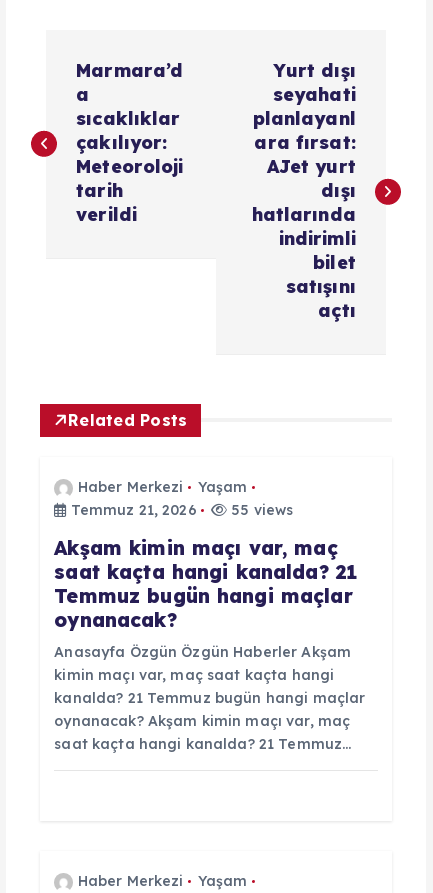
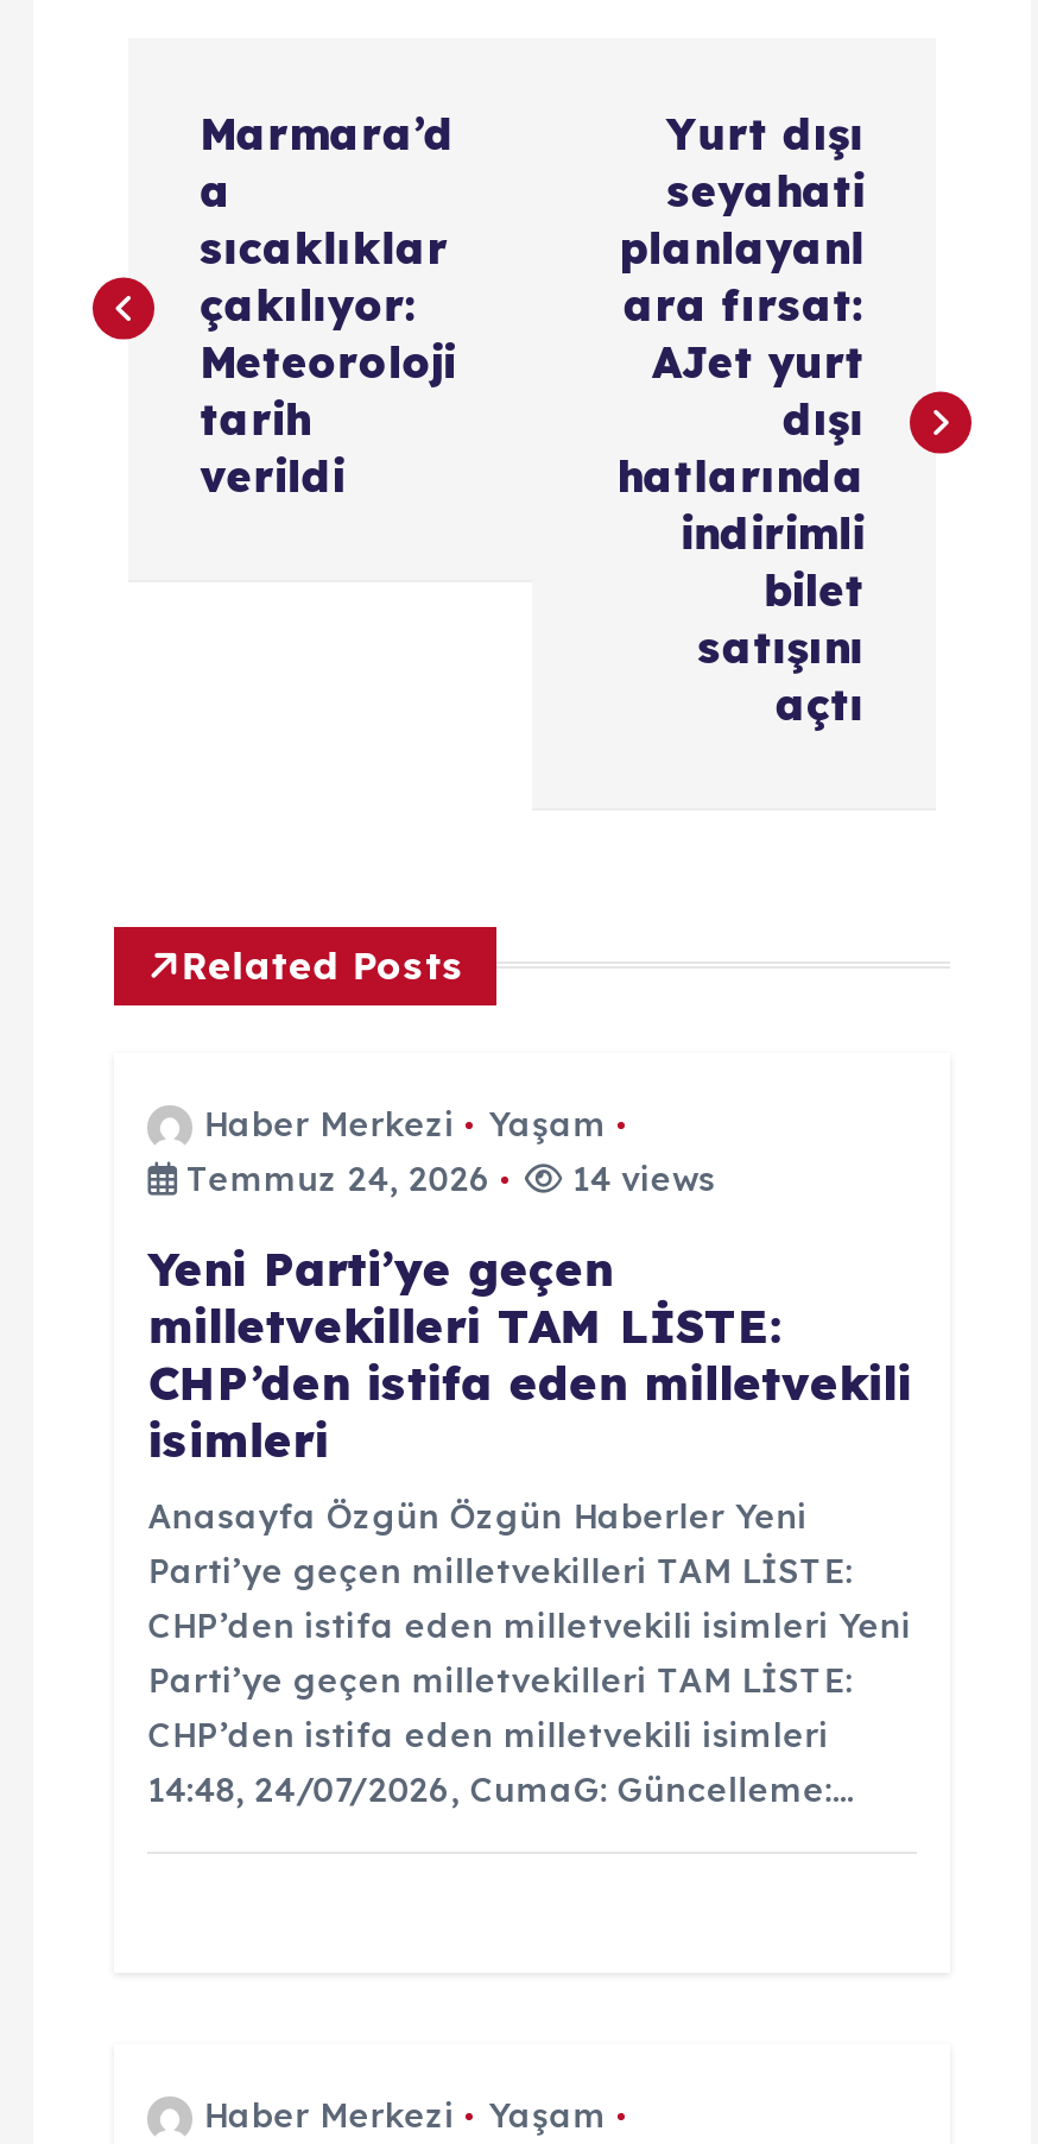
- Temmuz 21, 2026
- 55 views
+ Temmuz 24, 2026
+ 14 views

- Akşam kimin maçı var, maç
- saat kaçta hangi kanalda? 21
- Temmuz bugün hangi maçlar
- oynanacak?
+ Yeni Parti’ye geçen
+ milletvekilleri TAM LİSTE:
+ CHP’den istifa eden milletvekili
+ isimleri

- Anasayfa Özgün Özgün Haberler Akşam
- kimin maçı var, maç saat kaçta hangi
- kanalda? 21 Temmuz bugün hangi maçlar
- oynanacak? Akşam kimin maçı var, maç
- saat kaçta hangi kanalda? 21 Temmuz…
+ Anasayfa Özgün Özgün Haberler Yeni
+ Parti’ye geçen milletvekilleri TAM LİSTE:
+ CHP’den istifa eden milletvekili isimleri Yeni
+ Parti’ye geçen milletvekilleri TAM LİSTE:
+ CHP’den istifa eden milletvekili isimleri
+ 14:48, 24/07/2026, CumaG: Güncelleme:…
